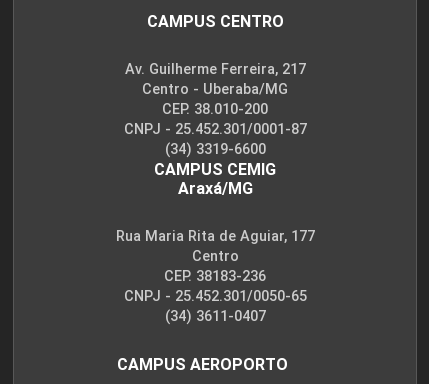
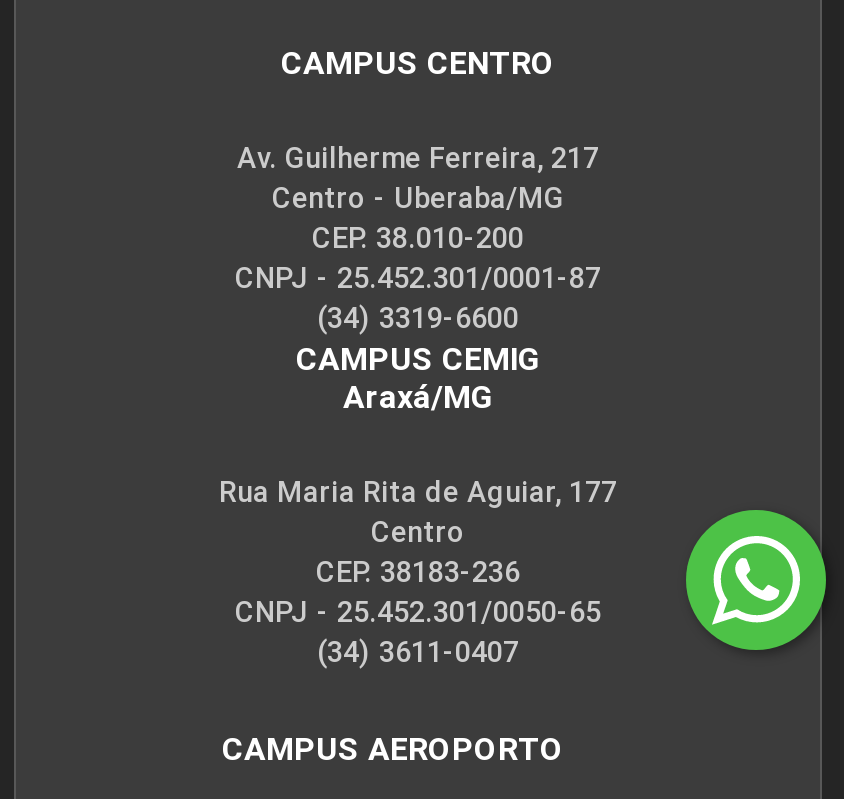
+ [image]
